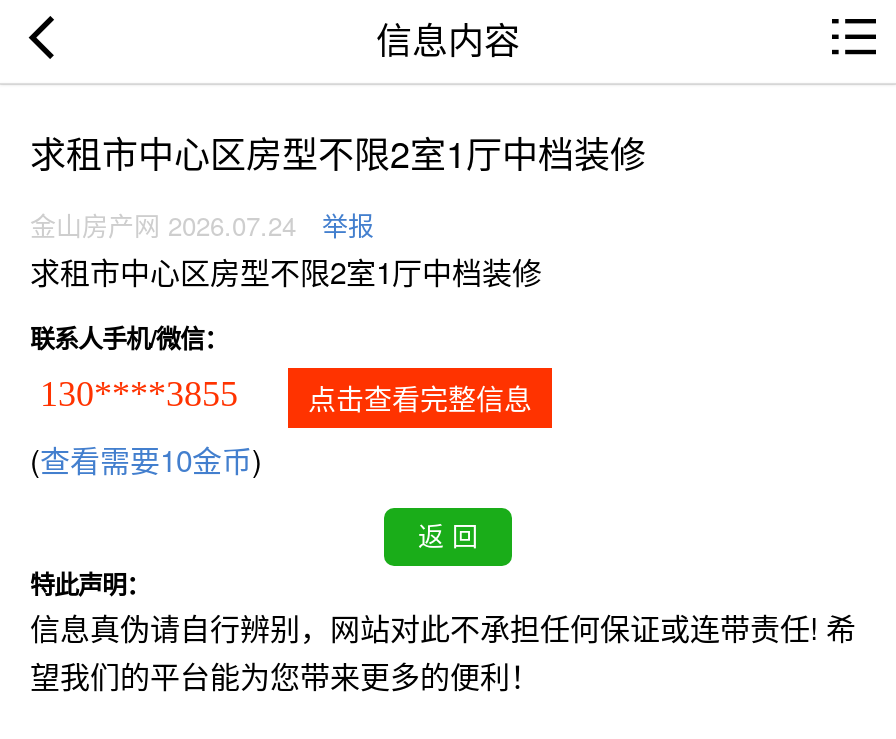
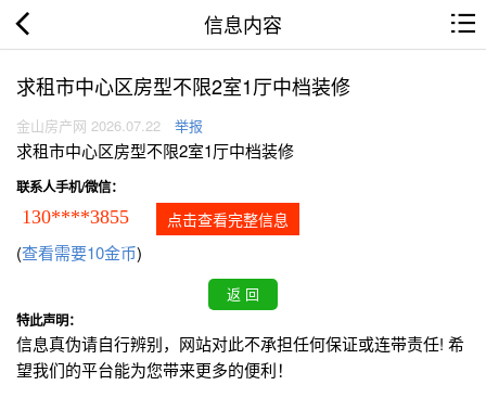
- 金山房产网 2026.07.24 举报
+ 金山房产网 2026.07.22 举报
